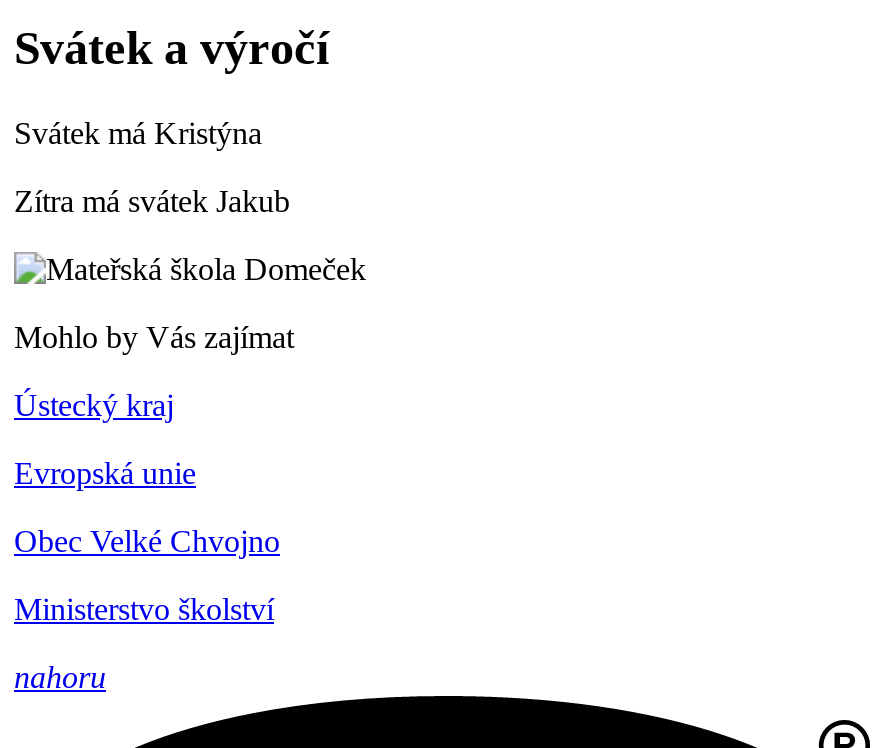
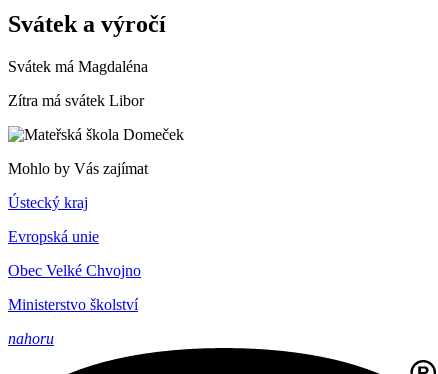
- Svátek má Kristýna
+ Svátek má Magdaléna

- Zítra má svátek Jakub
+ Zítra má svátek Libor
